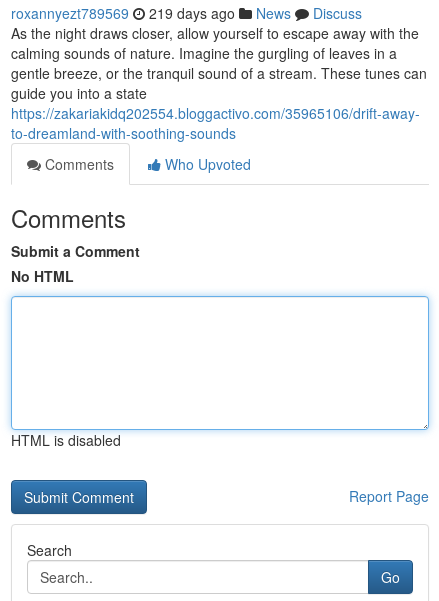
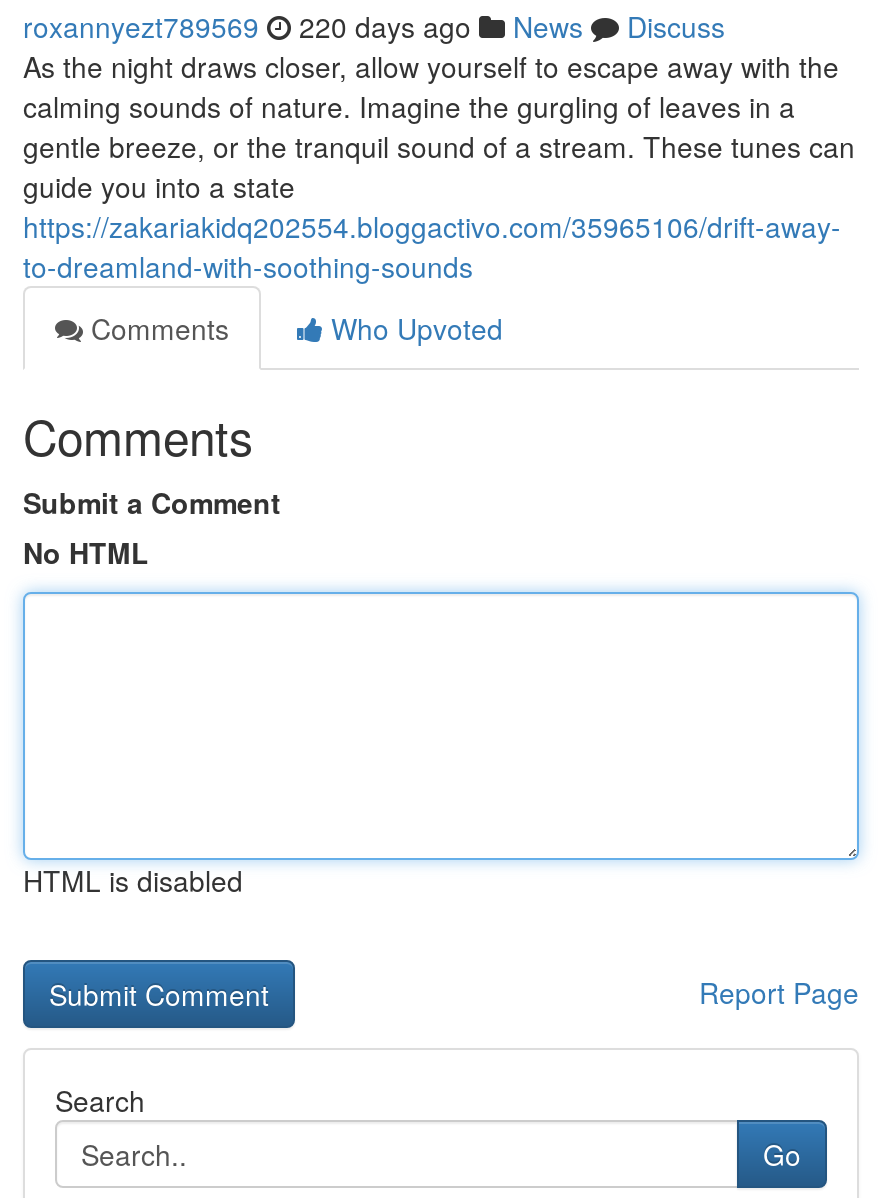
- roxannyezt789569 219 days ago News Discuss
+ roxannyezt789569 220 days ago News Discuss
